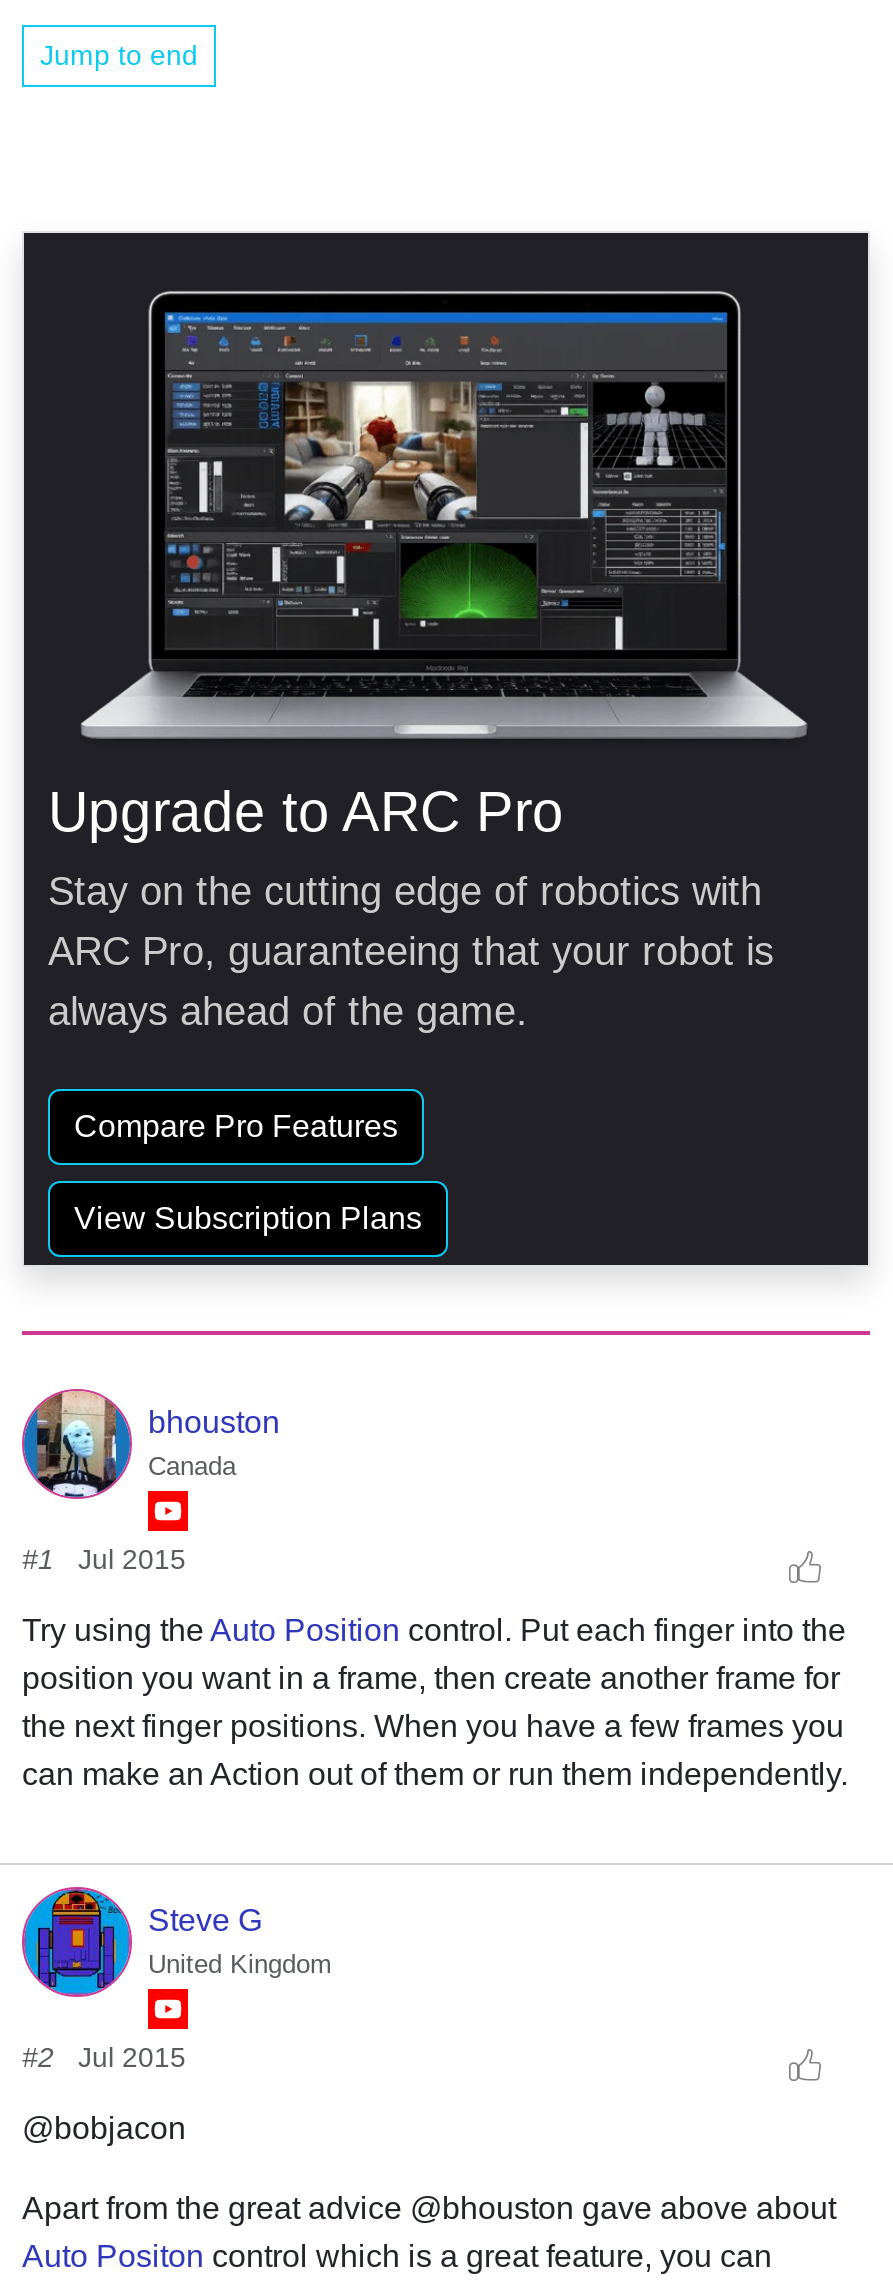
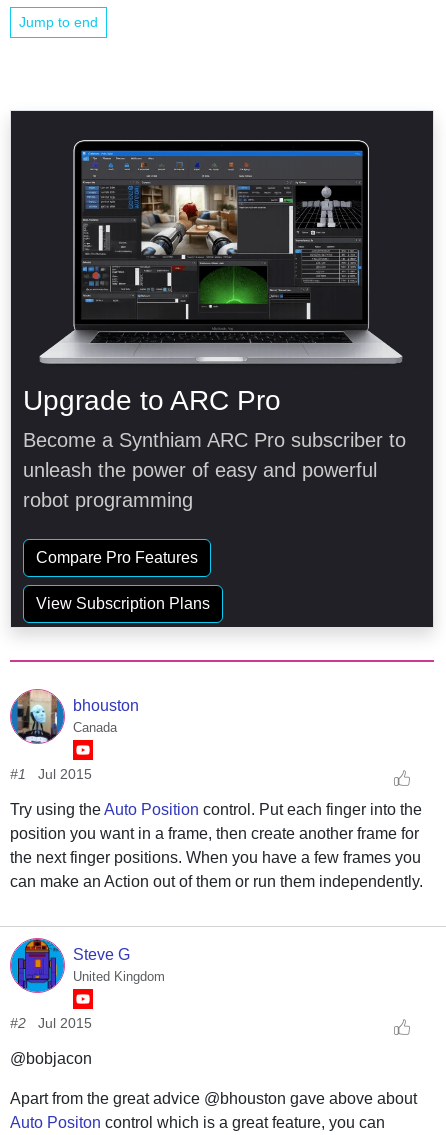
- Stay on the cutting edge of robotics with
- ARC Pro, guaranteeing that your robot is
- always ahead of the game.
+ Become a Synthiam ARC Pro subscriber to
+ unleash the power of easy and powerful
+ robot programming
